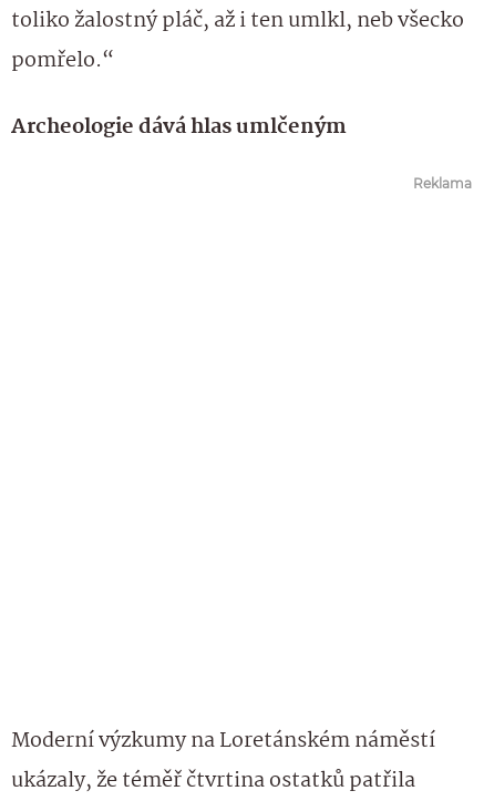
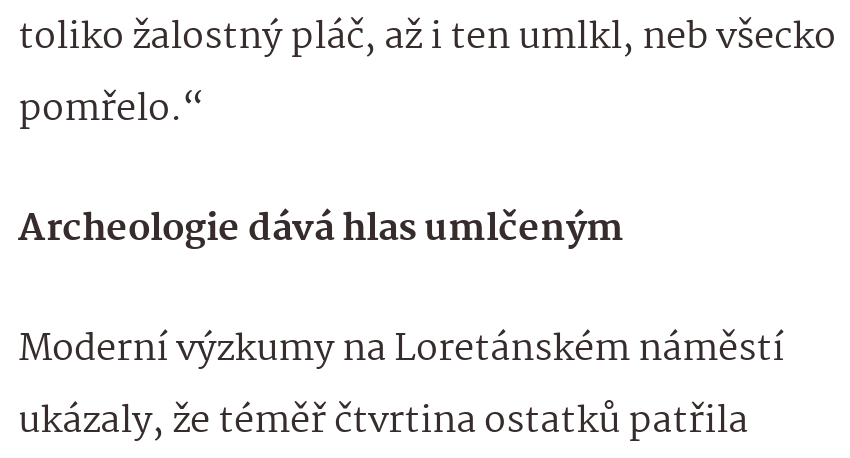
- Reklama
